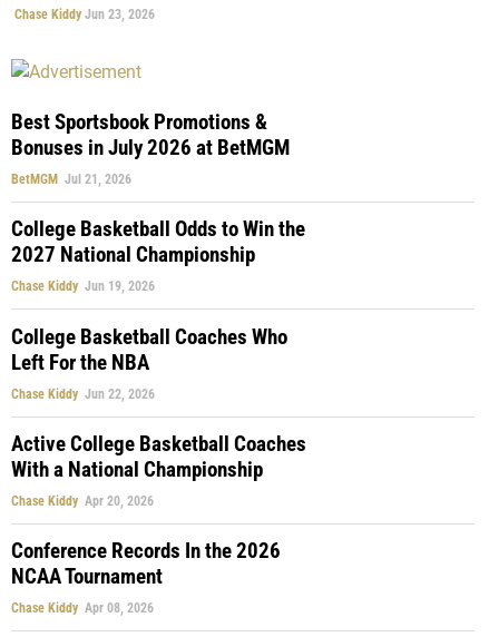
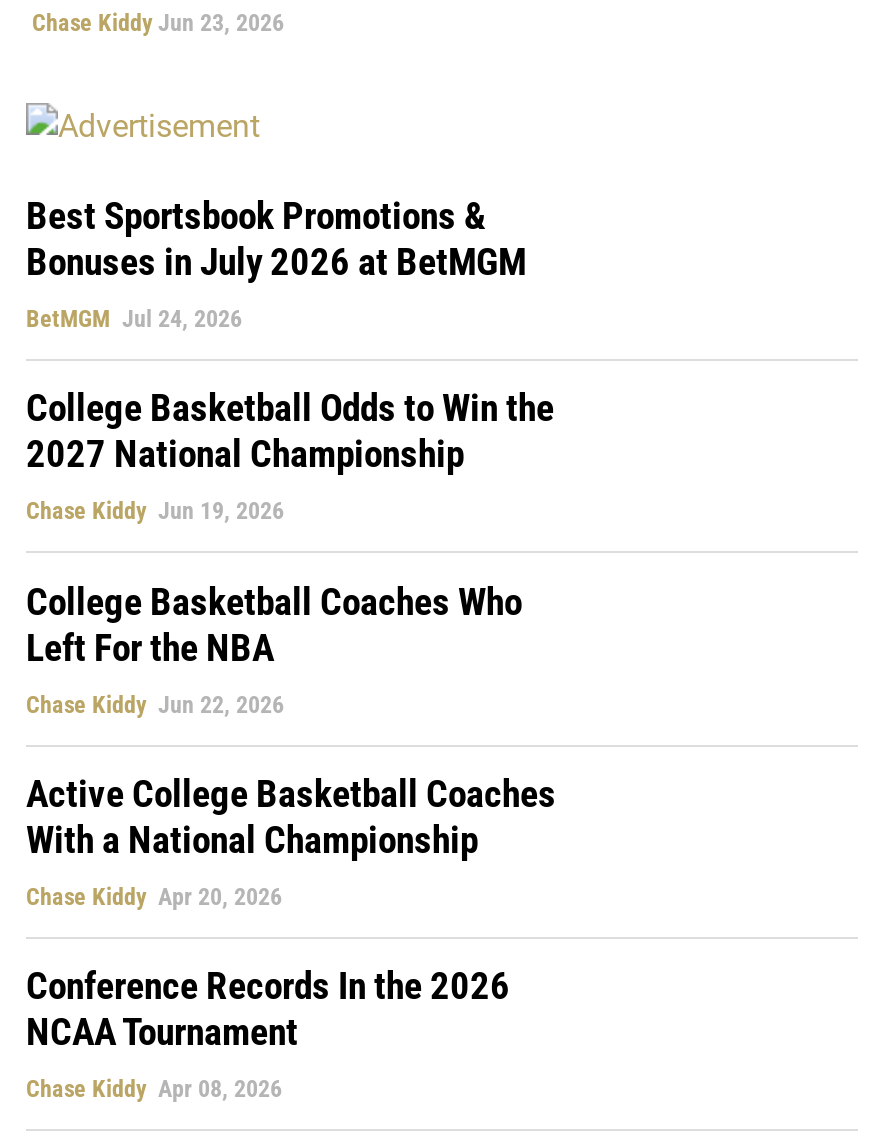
- BetMGM Jul 21, 2026
+ BetMGM Jul 24, 2026
